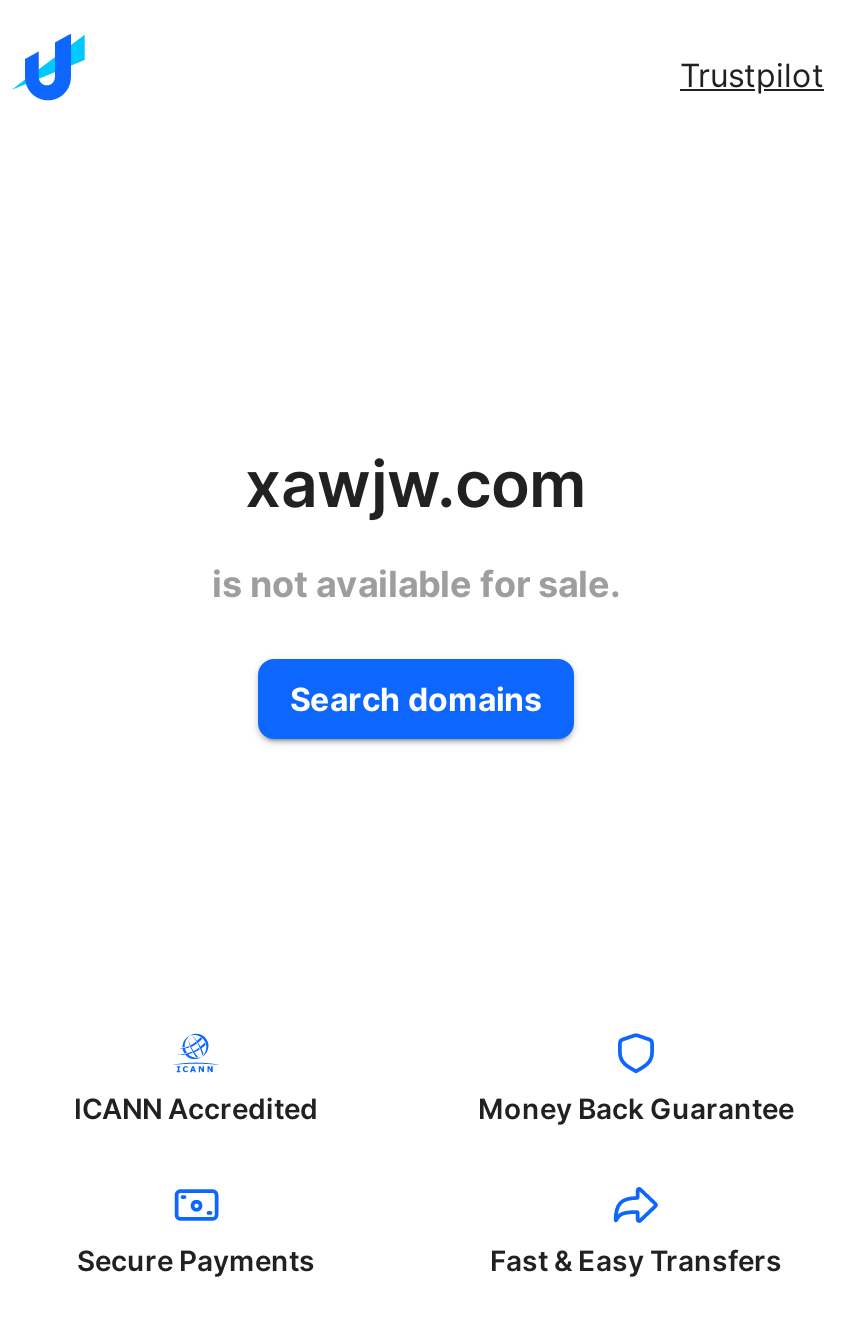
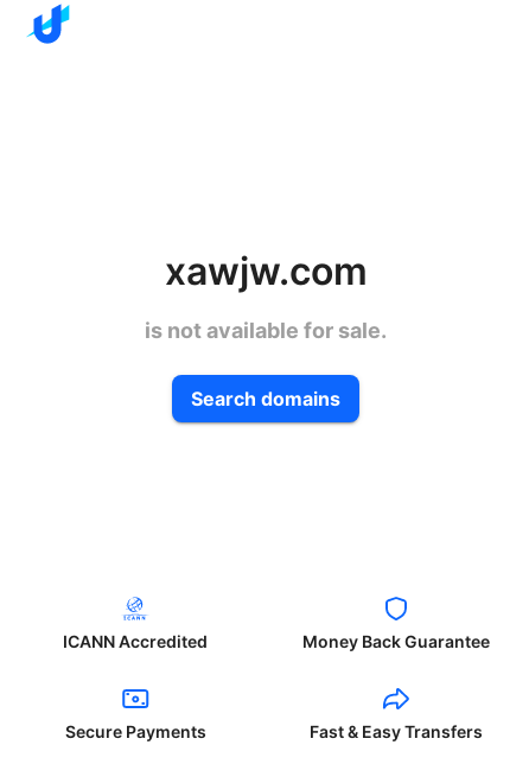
- Trustpilot
